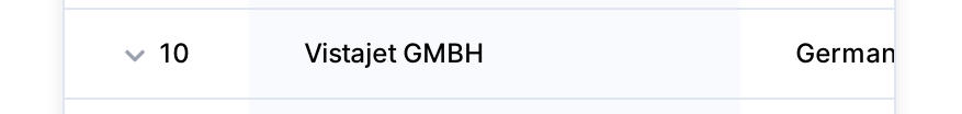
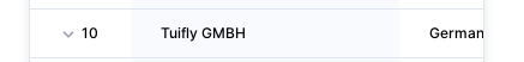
- Vistajet GMBH
+ Tuifly GMBH
